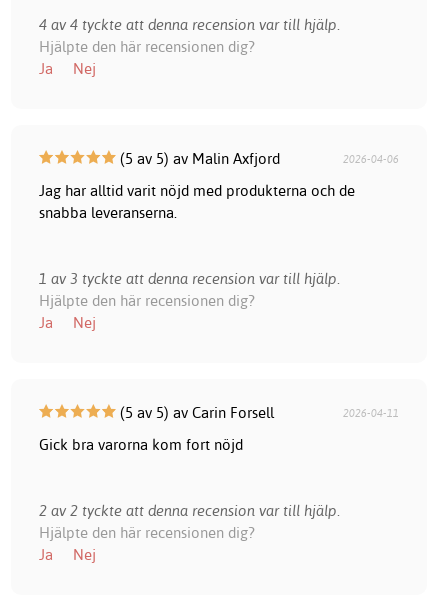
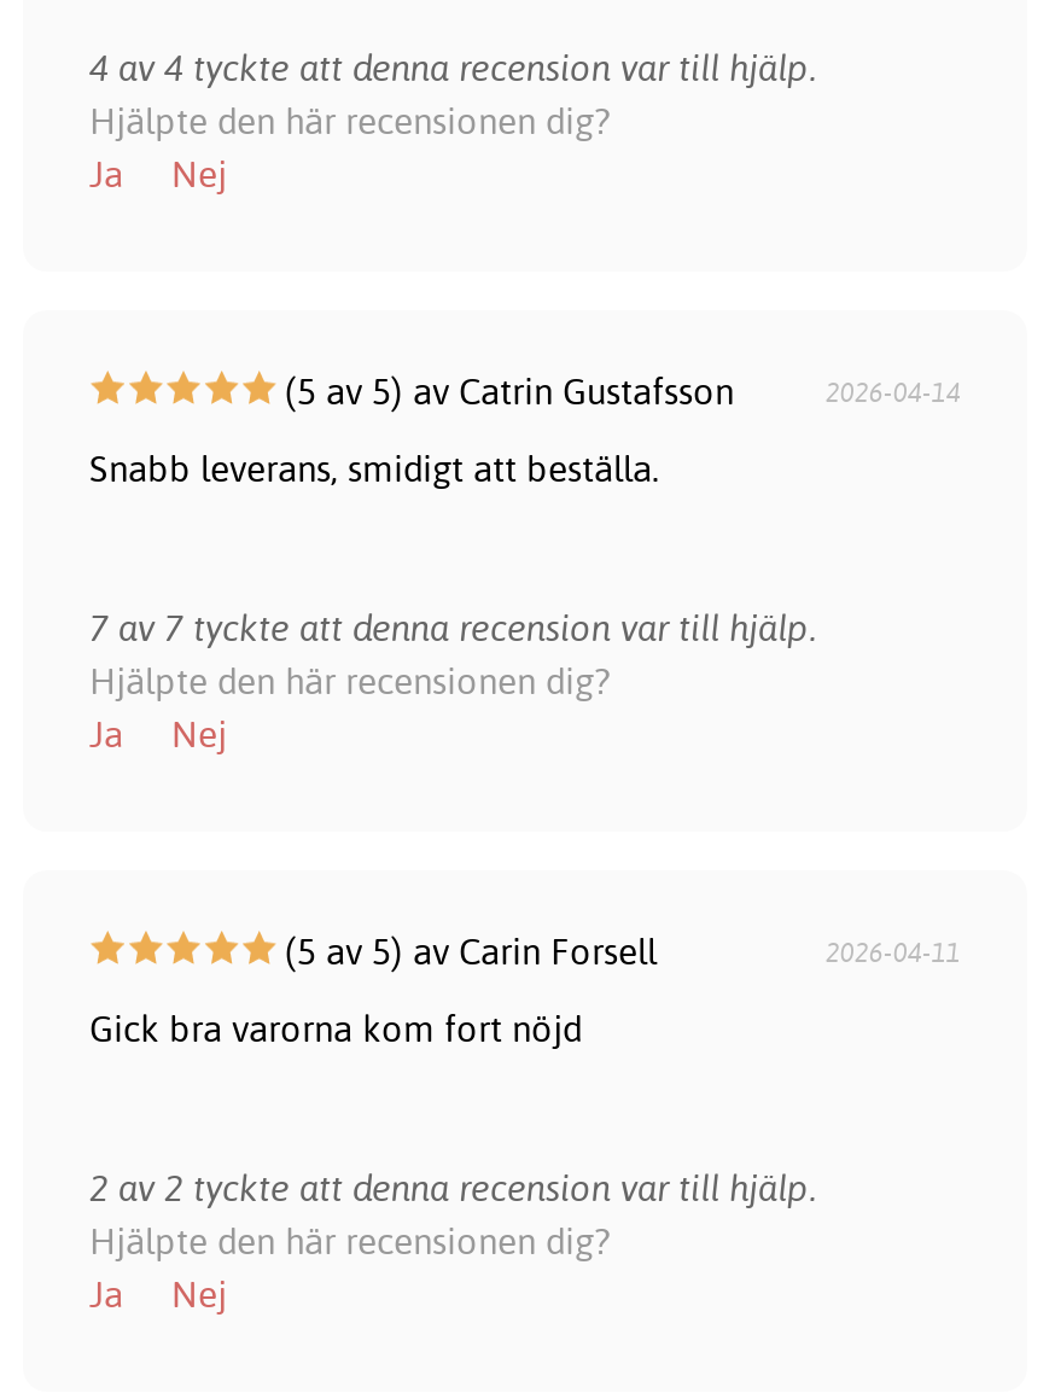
- (5 av 5) av Malin Axfjord
- 2026-04-06
+ (5 av 5) av Catrin Gustafsson
+ 2026-04-14

- Jag har alltid varit nöjd med produkterna och de
- snabba leveranserna.
+ Snabb leverans, smidigt att beställa.

- 1 av 3 tyckte att denna recension var till hjälp.
+ 7 av 7 tyckte att denna recension var till hjälp.
